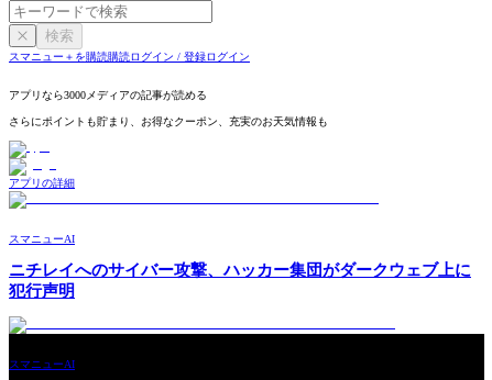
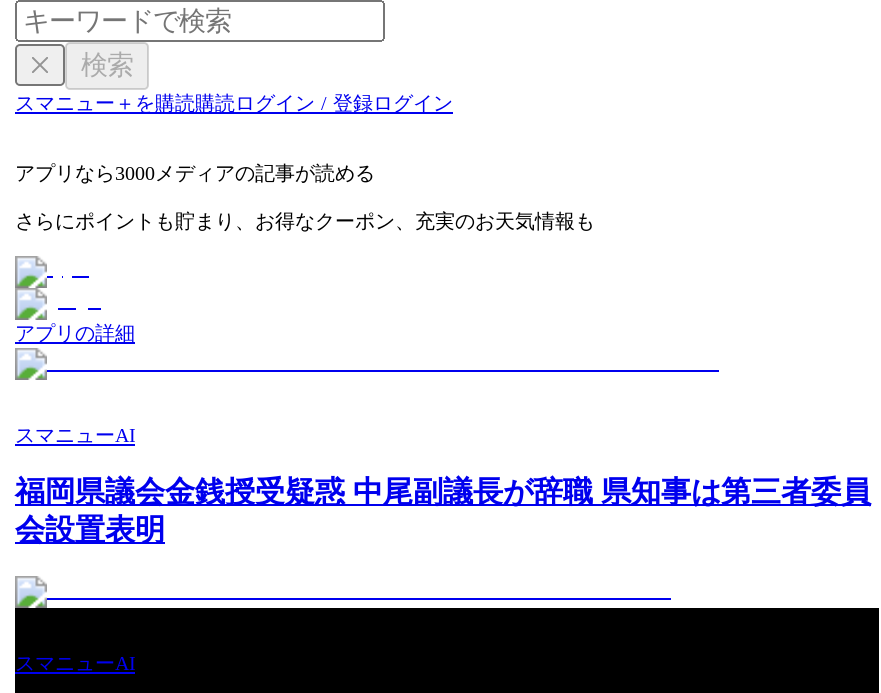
- ニチレイへのサイバー攻撃、ハッカー集団がダークウェブ上に
- 犯行声明
+ 福岡県議会金銭授受疑惑 中尾副議長が辞職 県知事は第三者委員
+ 会設置表明
